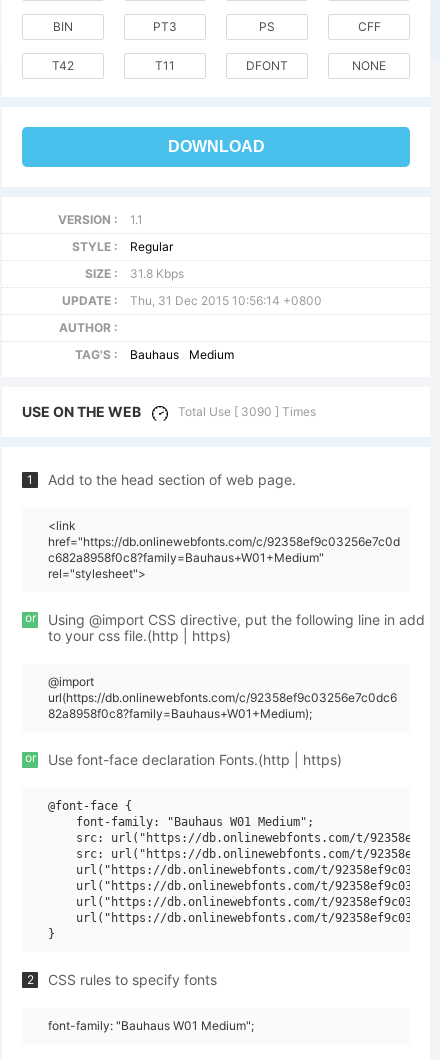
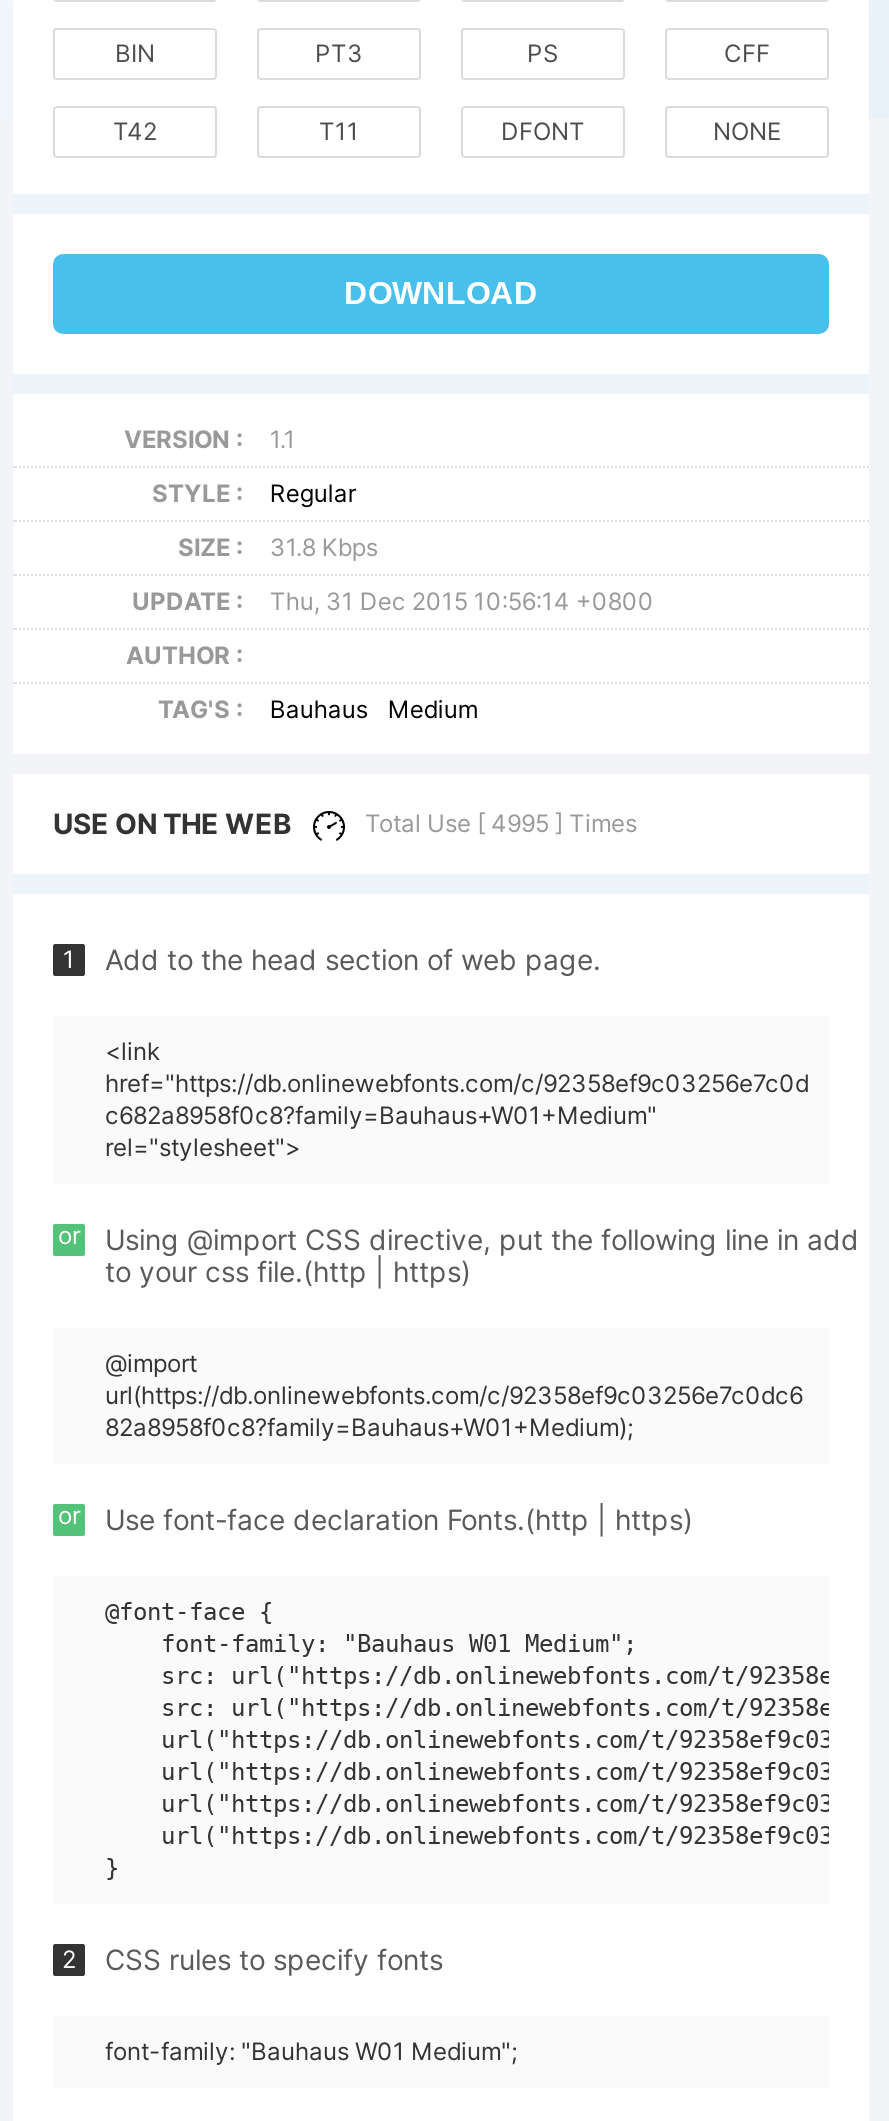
- Total Use [ 3090 ] Times
+ Total Use [ 4995 ] Times
